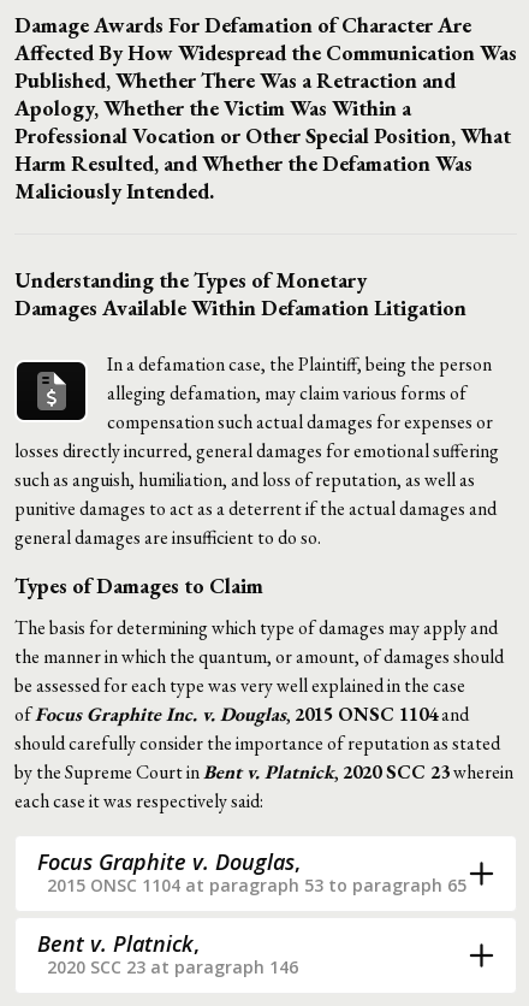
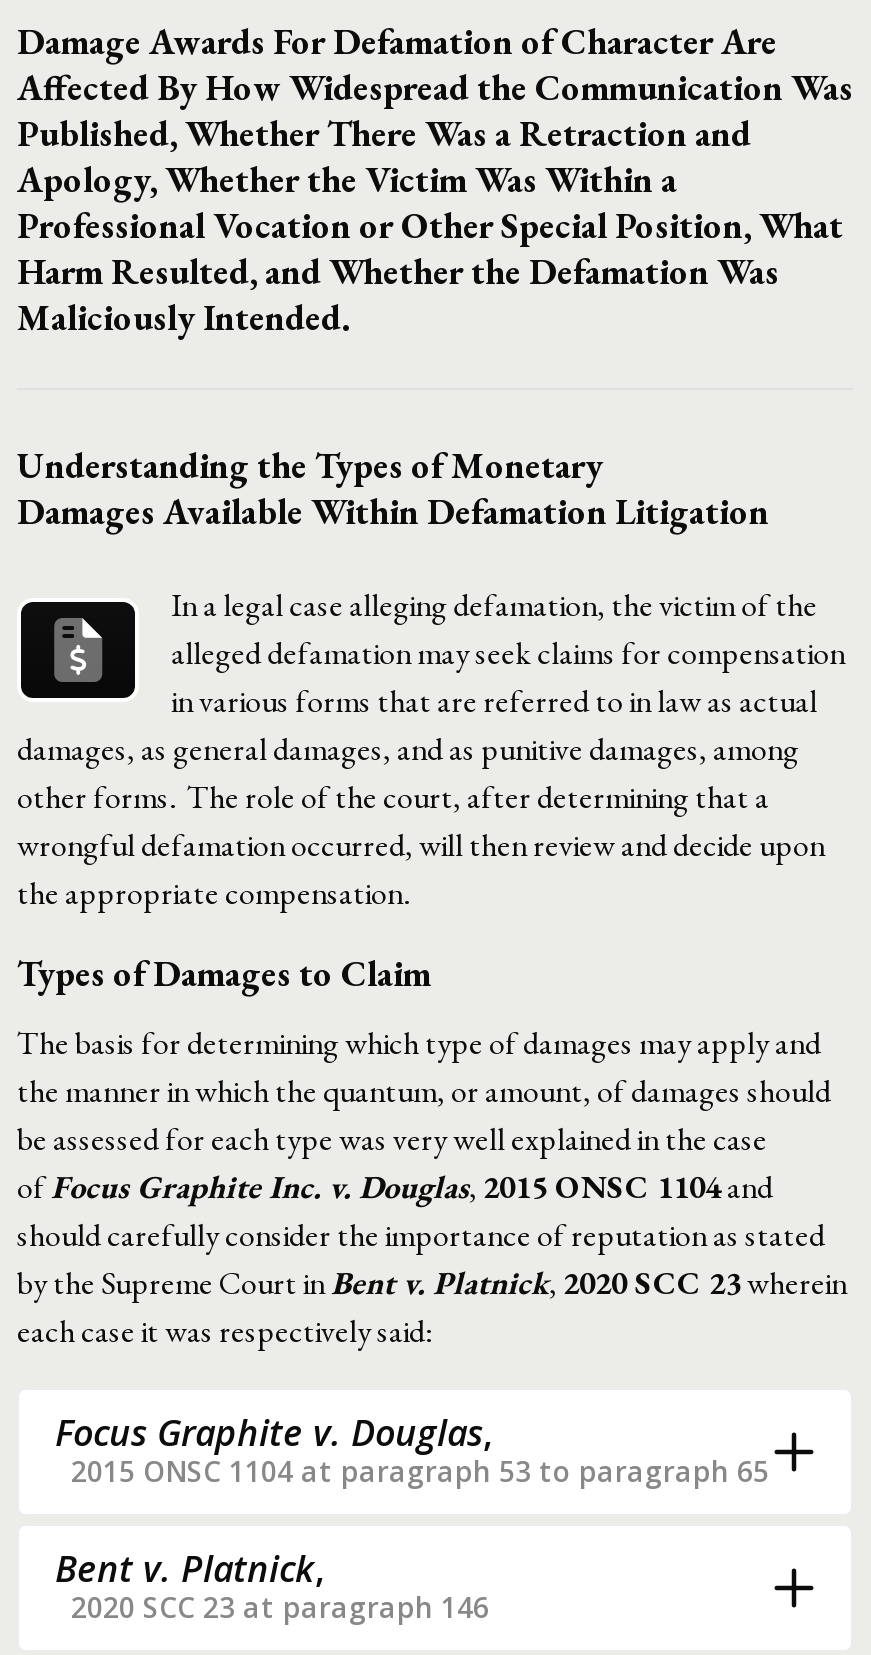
- In a defamation case, the Plaintiff, being the person
- alleging defamation, may claim various forms of
- compensation such actual damages for expenses or
- losses directly incurred, general damages for emotional suffering
- such as anguish, humiliation, and loss of reputation, as well as
- punitive damages to act as a deterrent if the actual damages and
- general damages are insufficient to do so.
+ In a legal case alleging defamation, the victim of the
+ alleged defamation may seek claims for compensation
+ in various forms that are referred to in law as actual
+ damages, as general damages, and as punitive damages, among
+ other forms. The role of the court, after determining that a
+ wrongful defamation occurred, will then review and decide upon
+ the appropriate compensation.
